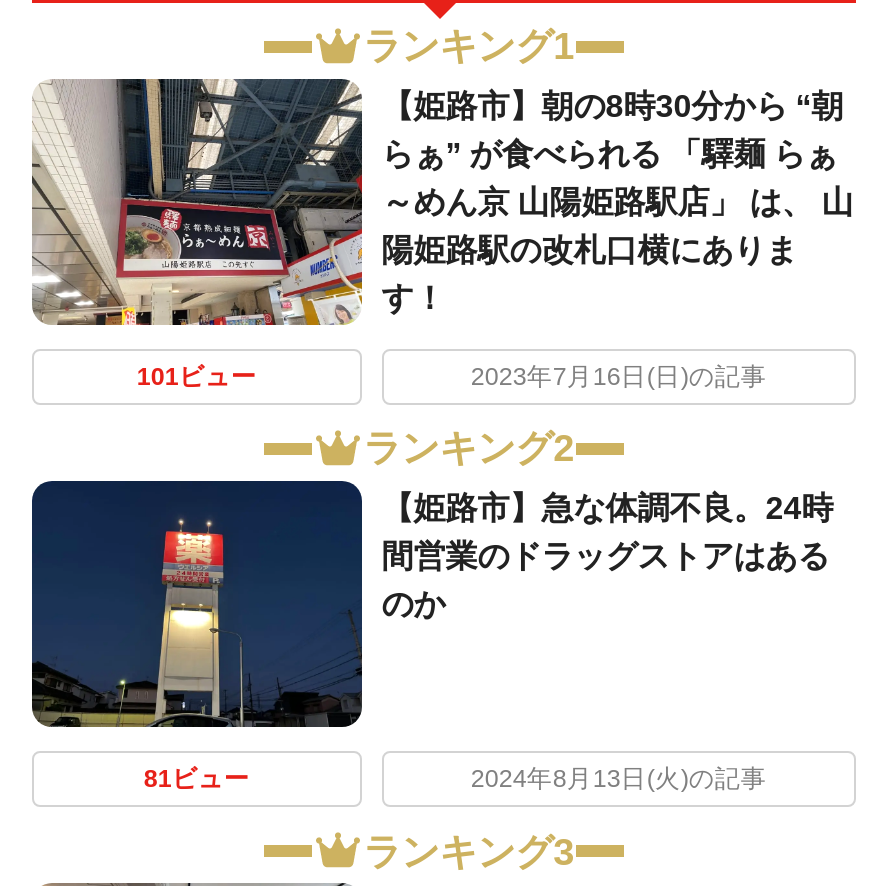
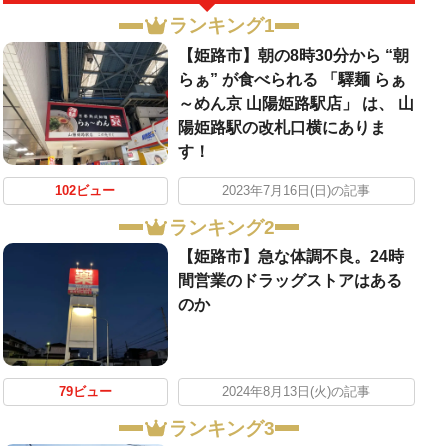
- 101ビュー
+ 102ビュー

- 81ビュー
+ 79ビュー
